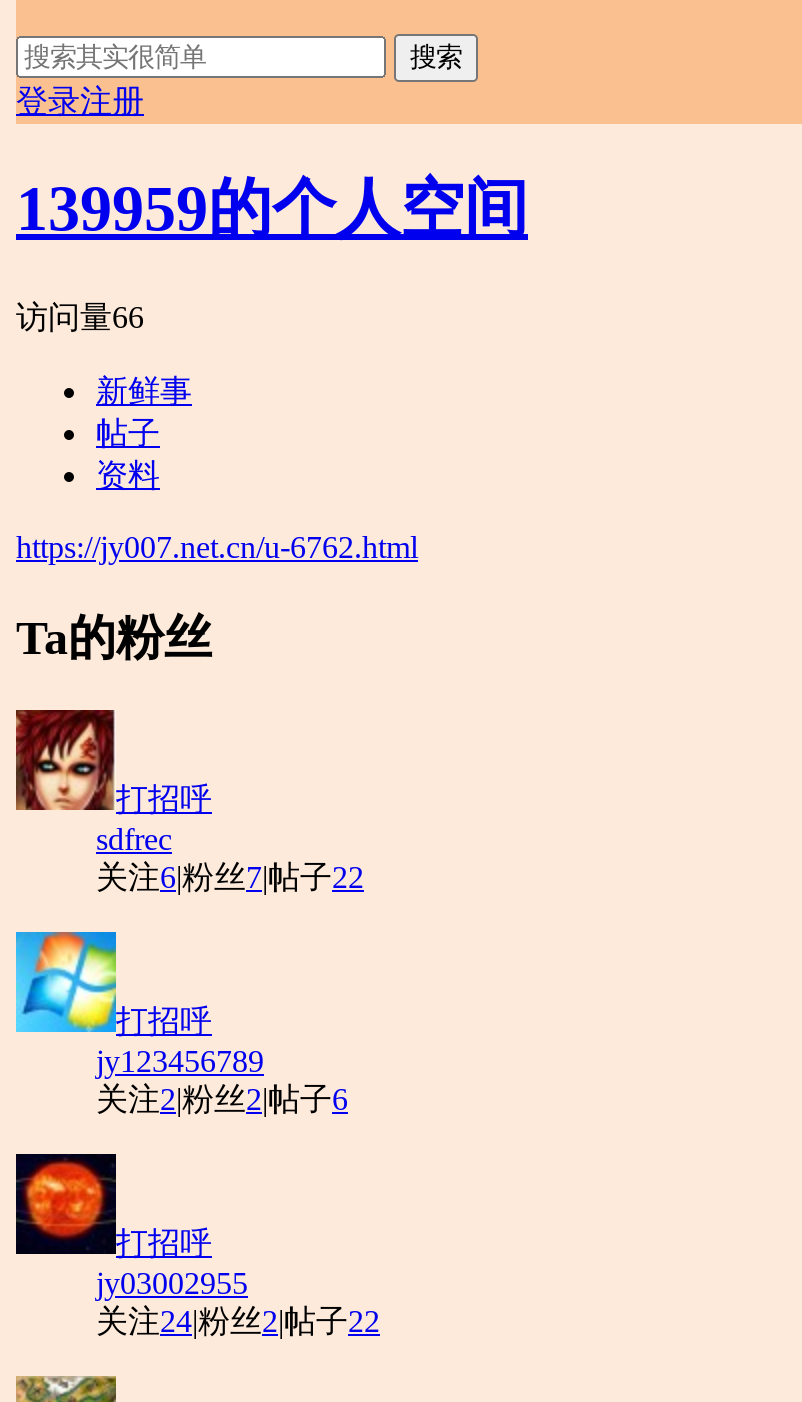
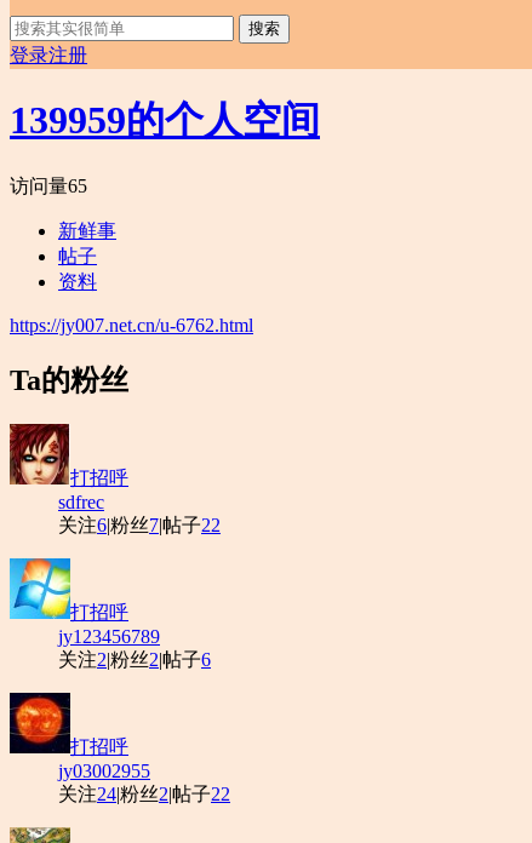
- 访问量66
+ 访问量65
